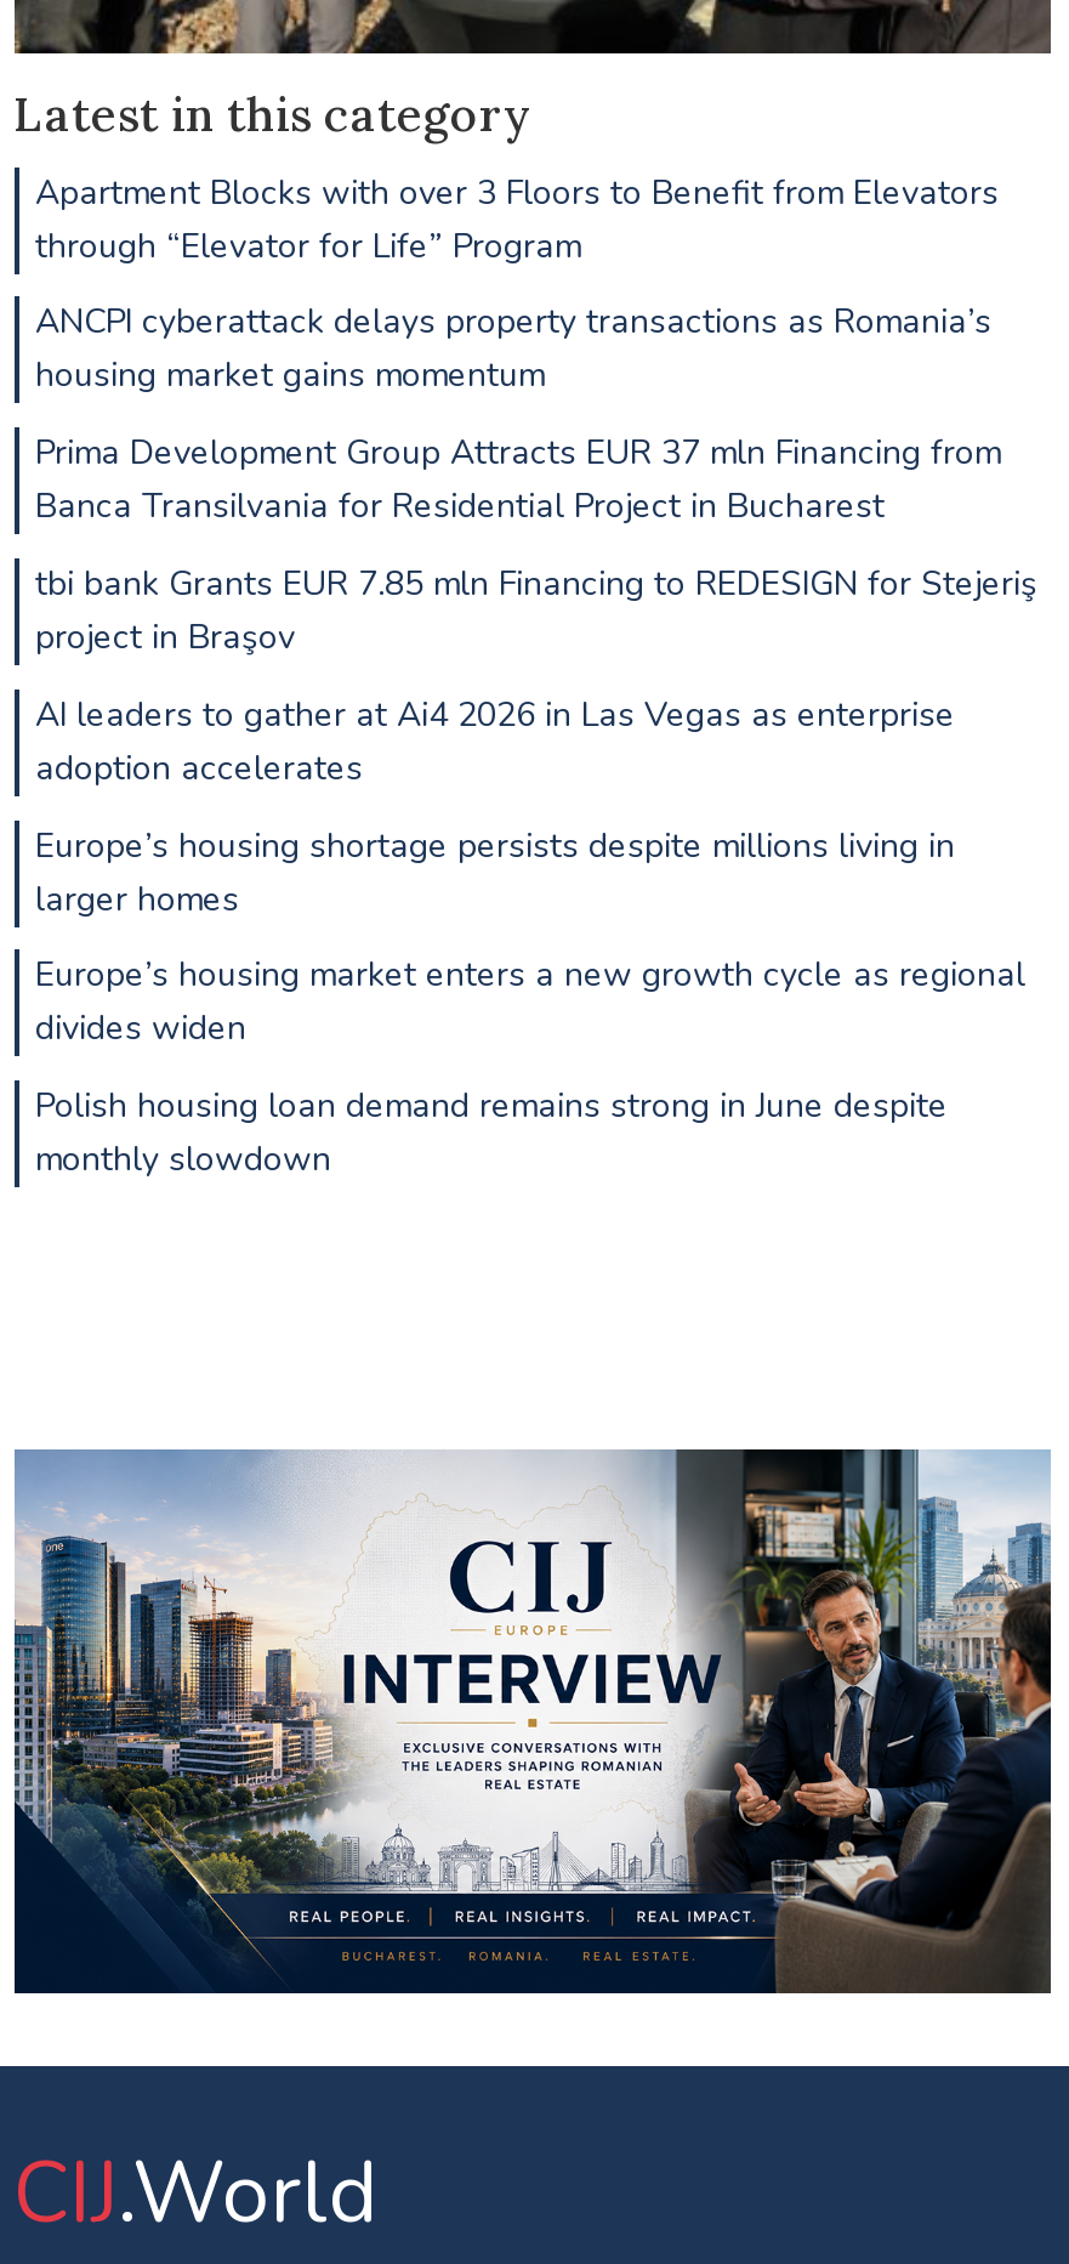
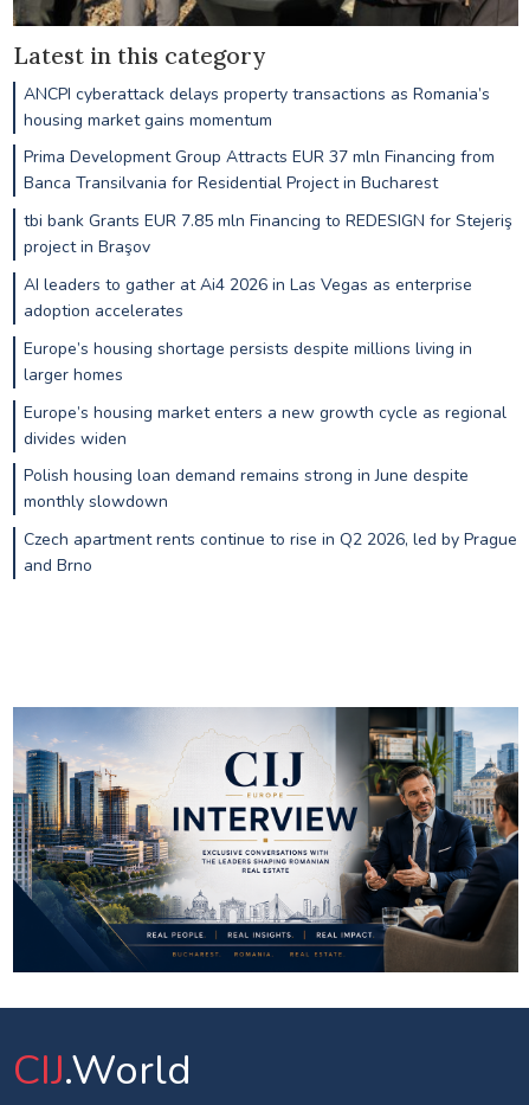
- Apartment Blocks with over 3 Floors to Benefit from Elevators
- through “Elevator for Life” Program

moved up: ANCPI cyberattack delays property transactions as Romania’s | housing market gains momentum | Prima Development Group Attracts EUR 37 mln Financing from | ... | Polish housing loan demand remains strong in June despite | monthly slowdown

+ Czech apartment rents continue to rise in Q2 2026, led by Prague
+ and Brno
